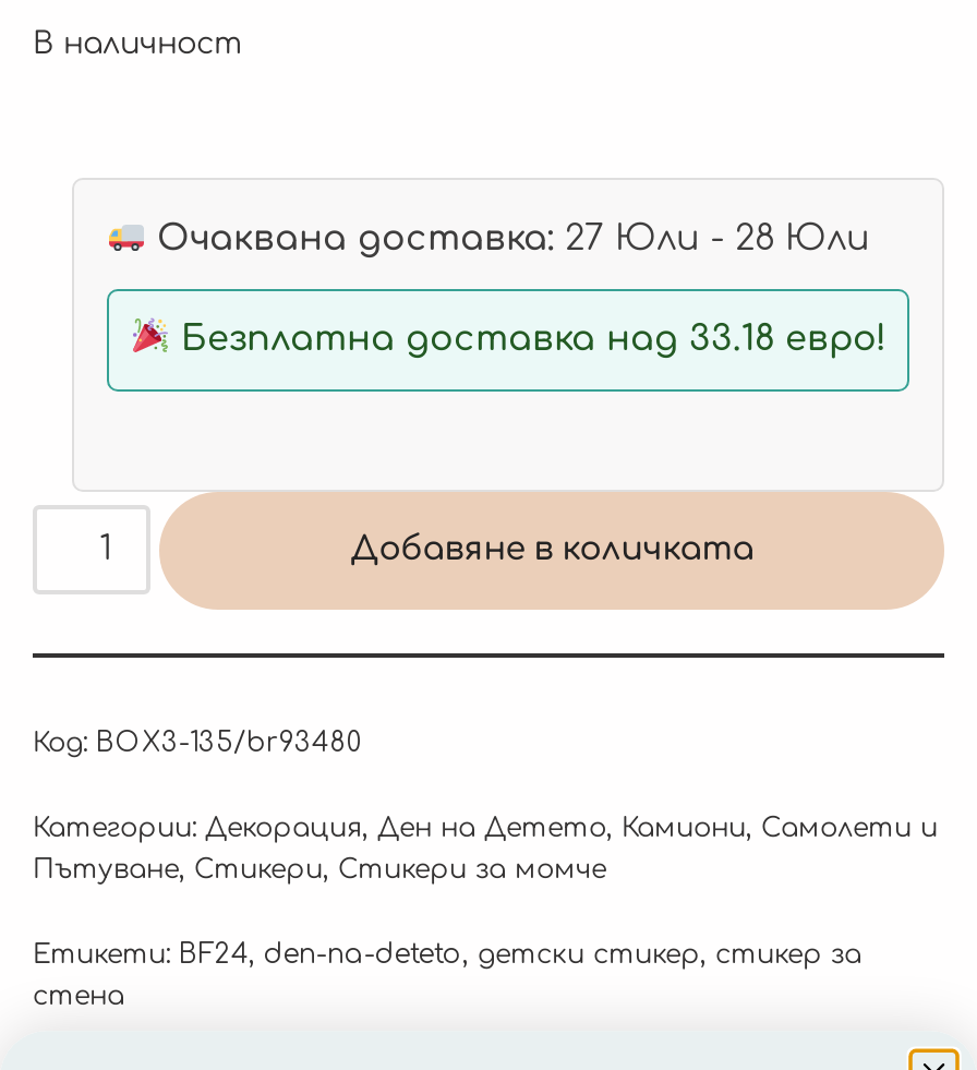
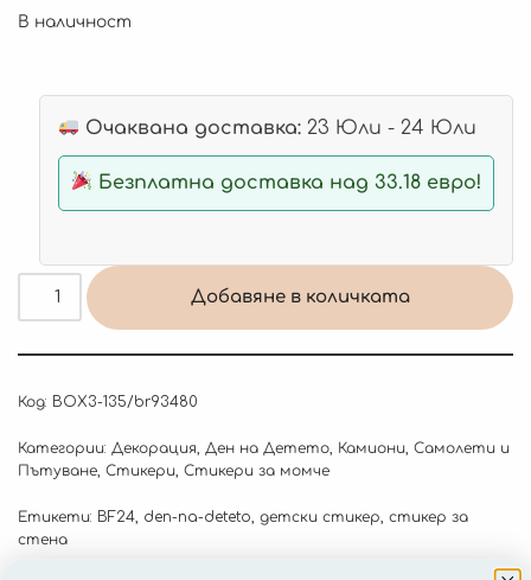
- Очаквана доставка: 27 Юли - 28 Юли
+ Очаквана доставка: 23 Юли - 24 Юли
